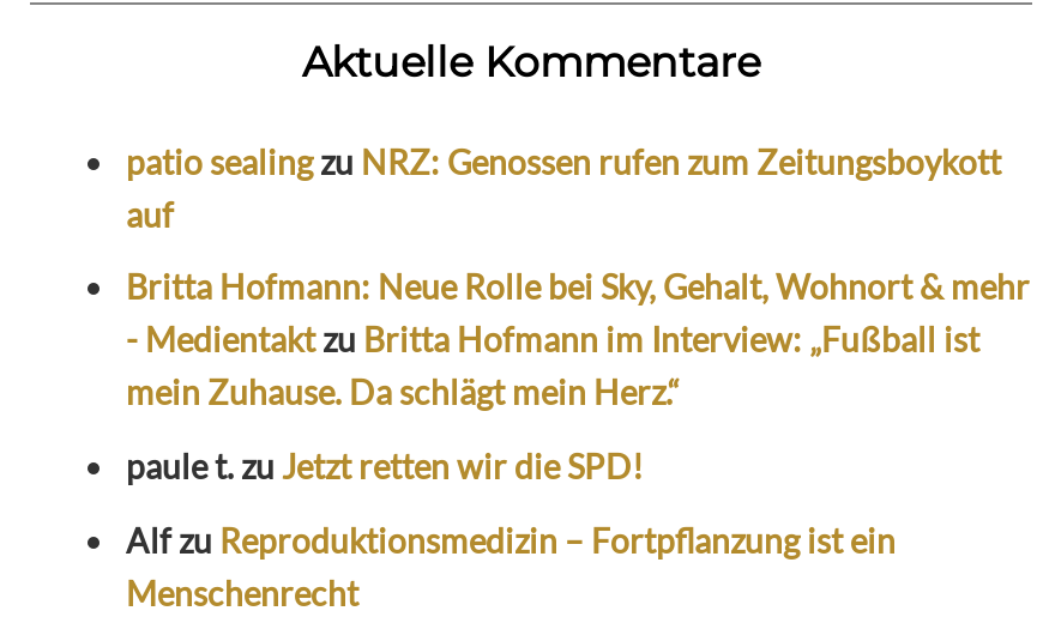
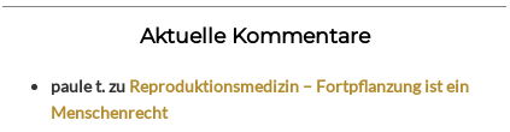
- patio sealing zu NRZ: Genossen rufen zum Zeitungsboykott
- auf
- Britta Hofmann: Neue Rolle bei Sky, Gehalt, Wohnort & mehr
- - Medientakt zu Britta Hofmann im Interview: „Fußball ist
- mein Zuhause. Da schlägt mein Herz.“
- paule t. zu Jetzt retten wir die SPD!
- Alf zu Reproduktionsmedizin – Fortpflanzung ist ein
+ paule t. zu Reproduktionsmedizin – Fortpflanzung ist ein
